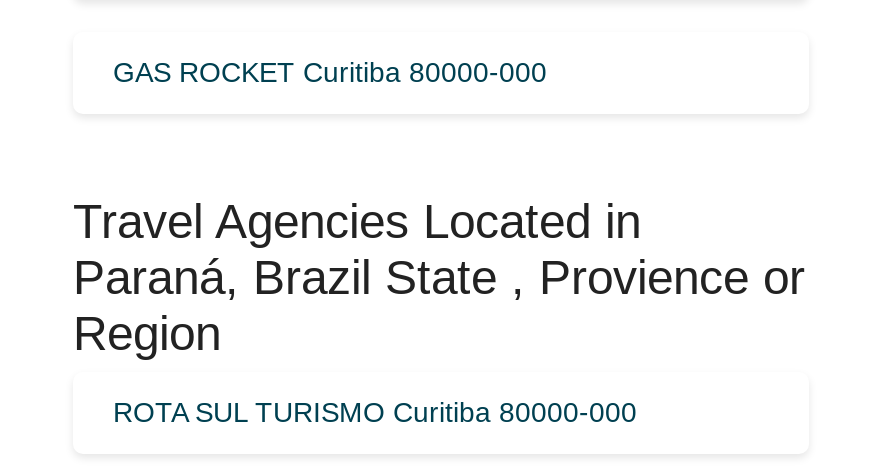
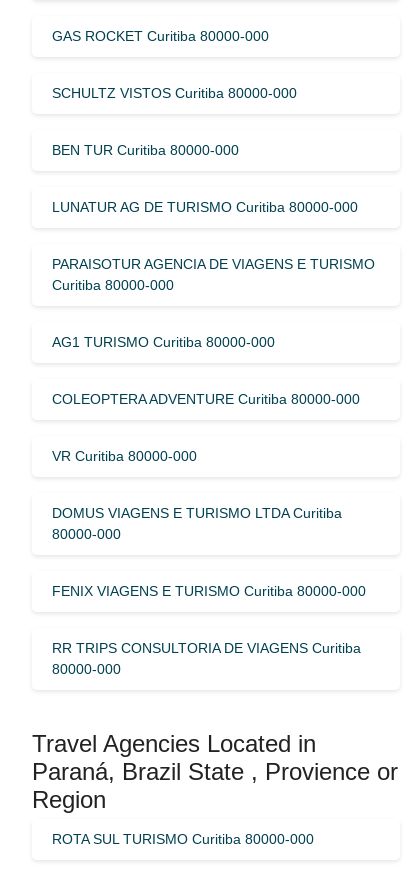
+ SCHULTZ VISTOS Curitiba 80000-000

+ BEN TUR Curitiba 80000-000

+ LUNATUR AG DE TURISMO Curitiba 80000-000

+ PARAISOTUR AGENCIA DE VIAGENS E TURISMO
+ Curitiba 80000-000

+ AG1 TURISMO Curitiba 80000-000

+ COLEOPTERA ADVENTURE Curitiba 80000-000

+ VR Curitiba 80000-000

+ DOMUS VIAGENS E TURISMO LTDA Curitiba
+ 80000-000

+ FENIX VIAGENS E TURISMO Curitiba 80000-000

+ RR TRIPS CONSULTORIA DE VIAGENS Curitiba
+ 80000-000
